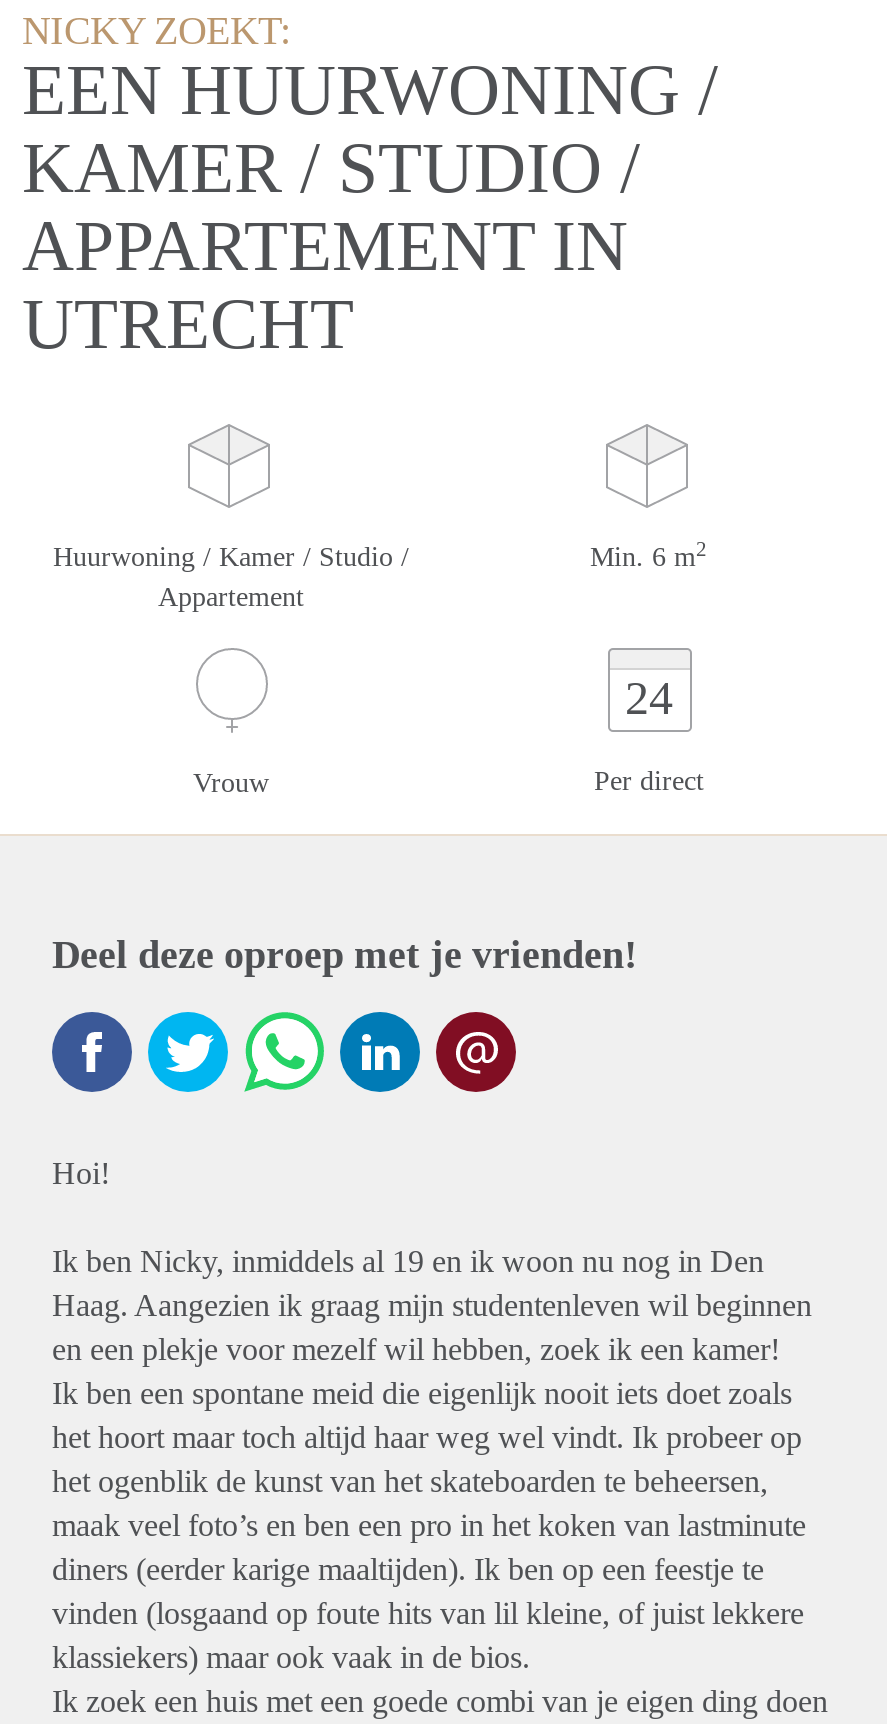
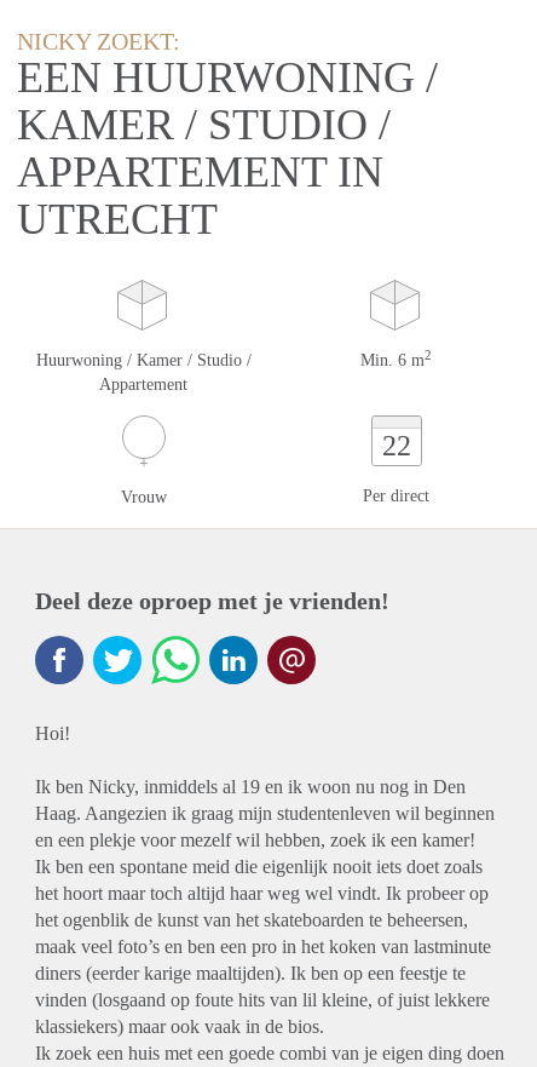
- 24
+ 22
